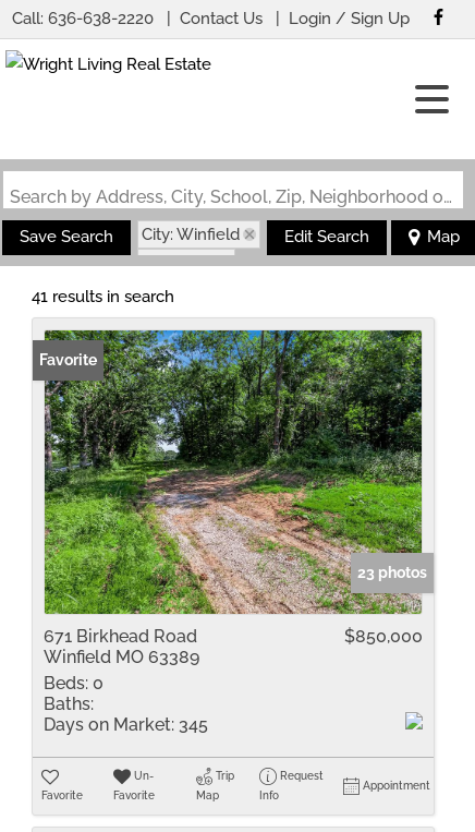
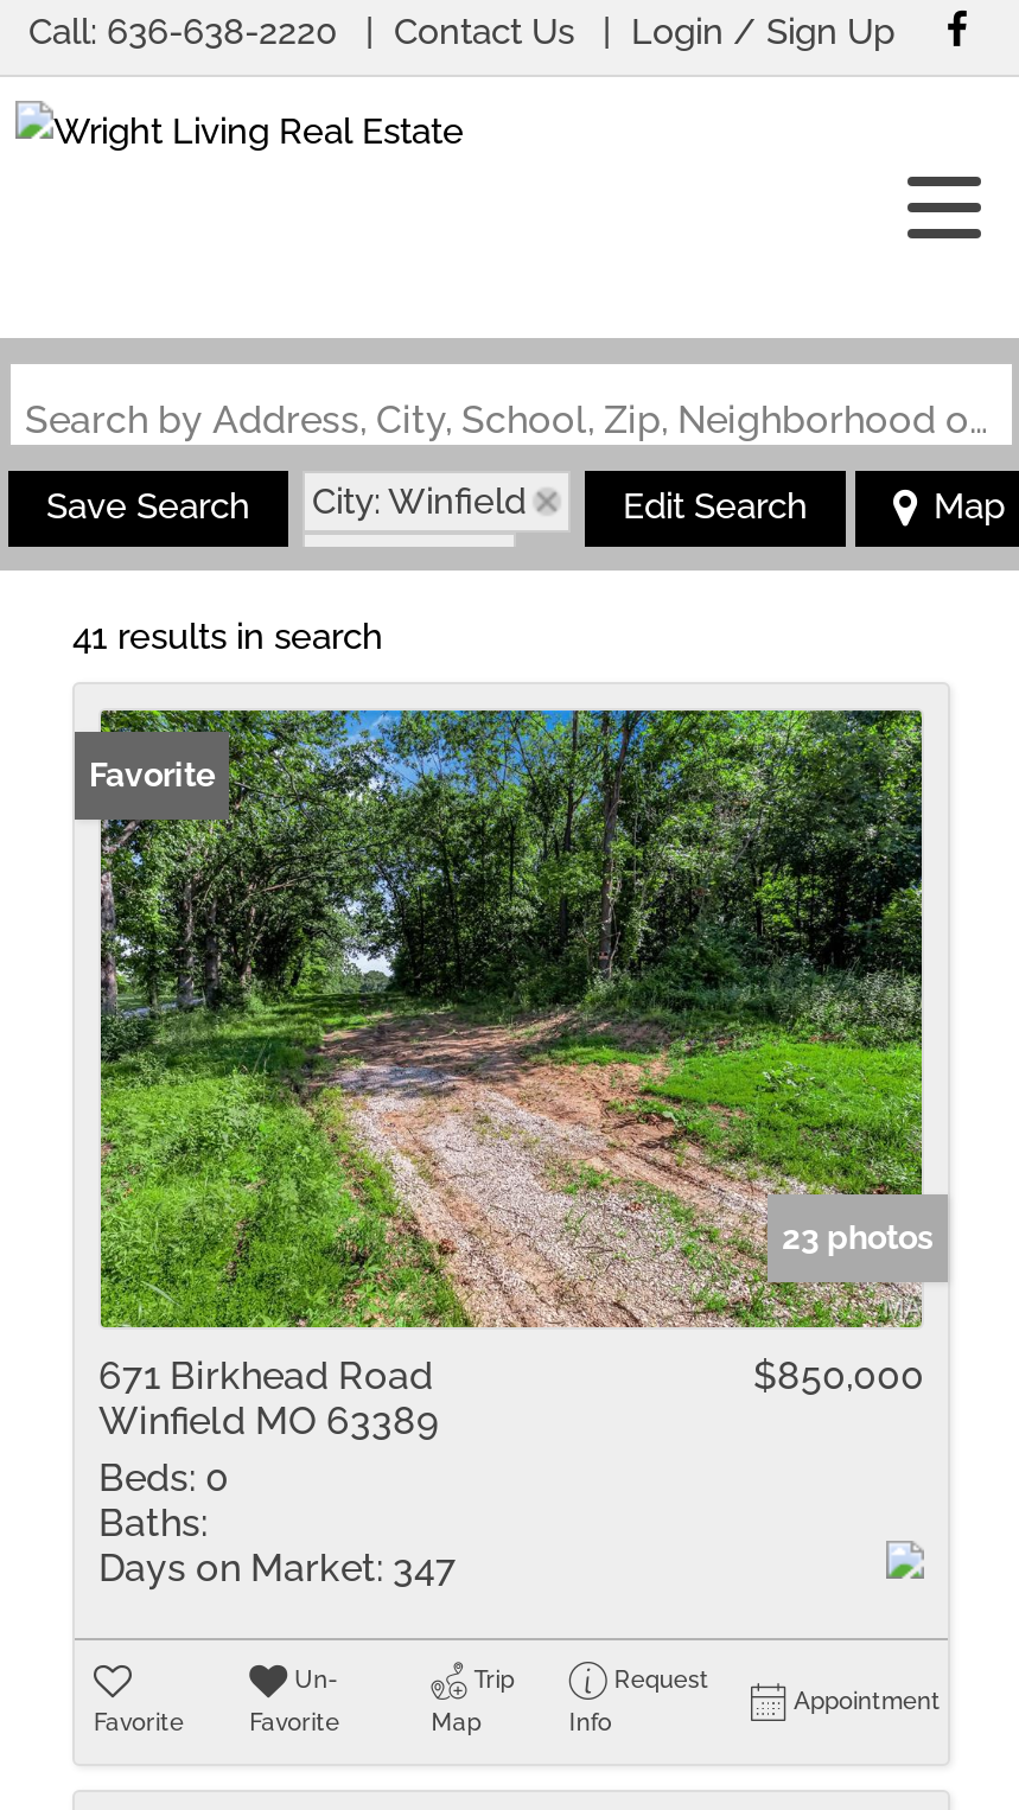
- Days on Market: 345
+ Days on Market: 347
